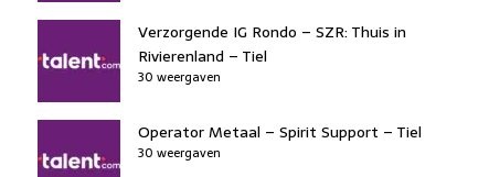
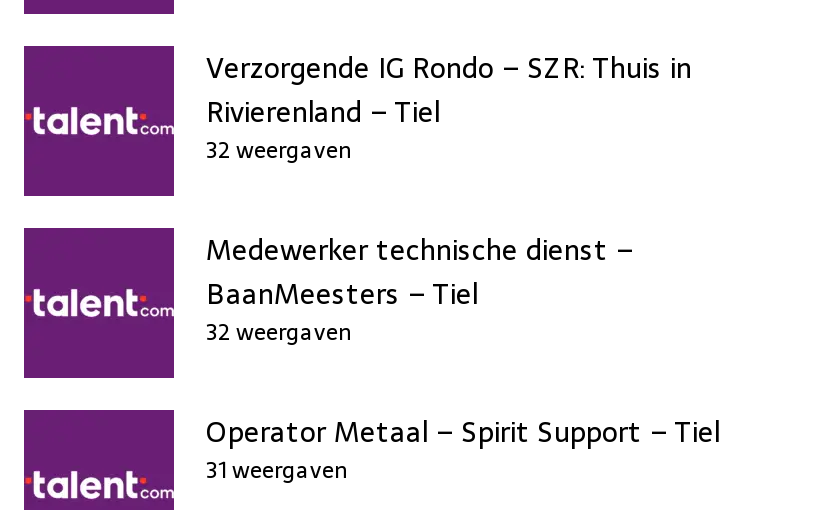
- 30 weergaven
+ 32 weergaven
+ Medewerker technische dienst –
+ BaanMeesters – Tiel
+ 32 weergaven

- 30 weergaven
+ 31 weergaven
